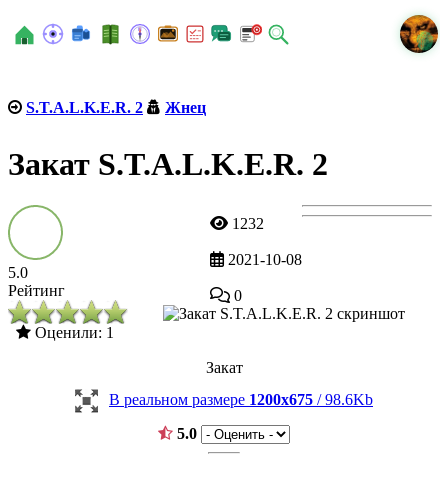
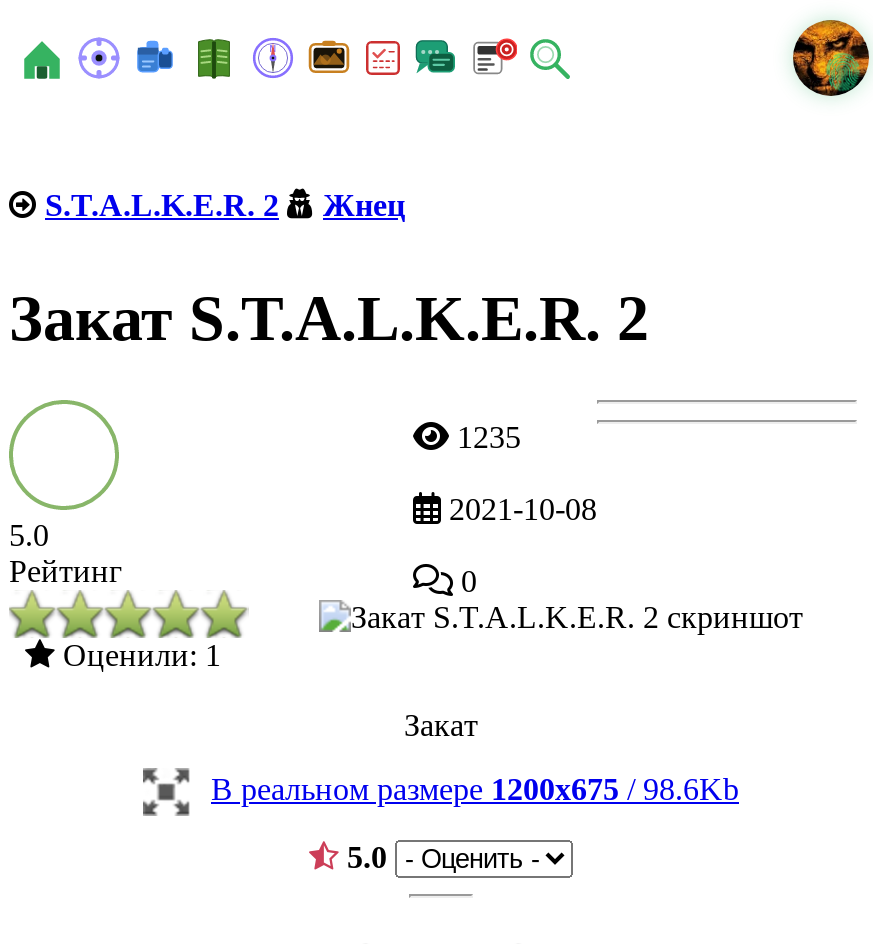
- 1232
+ 1235
